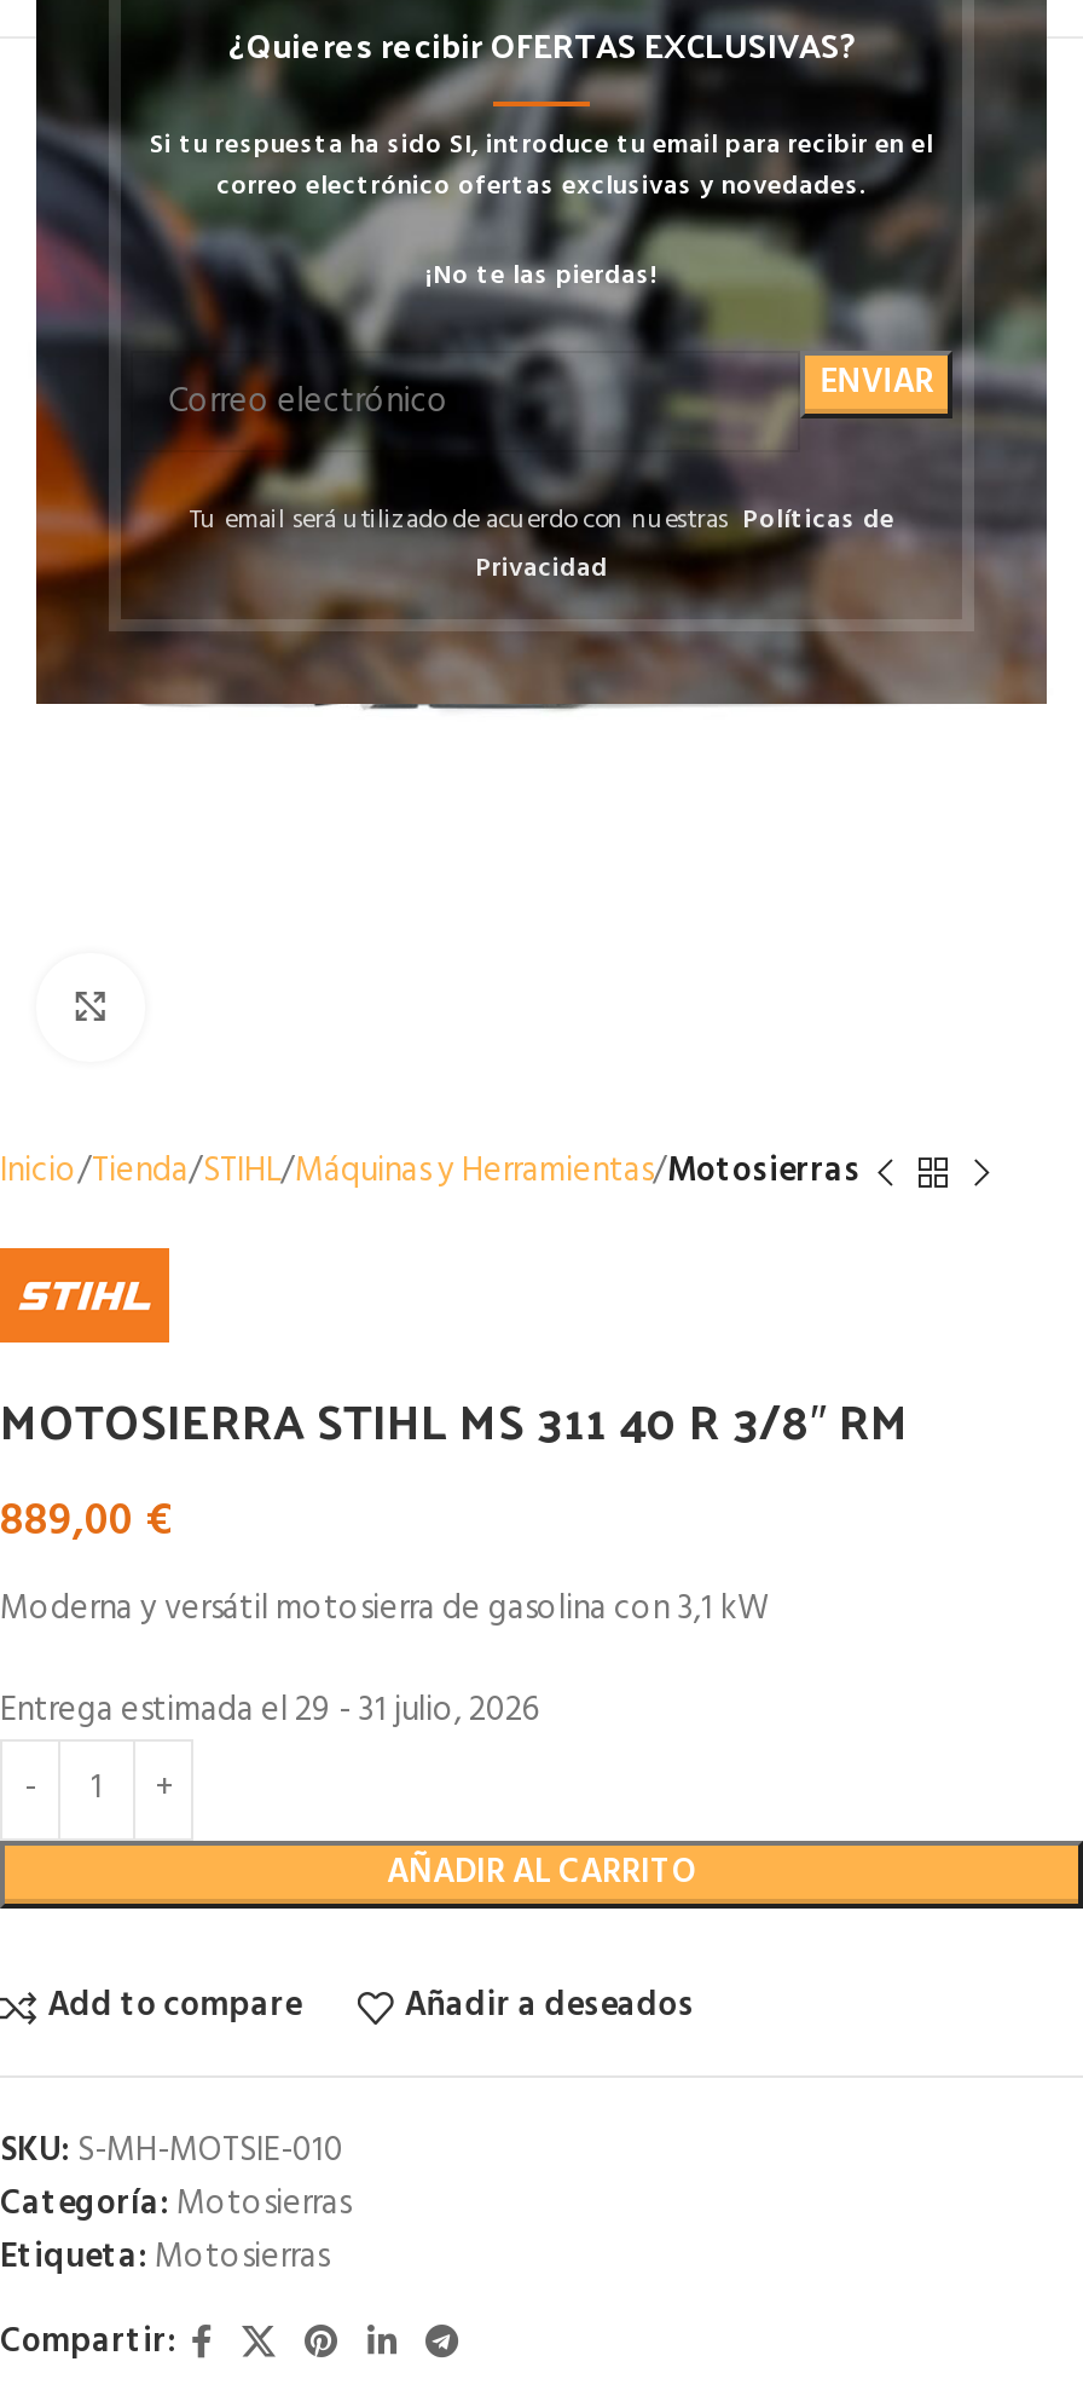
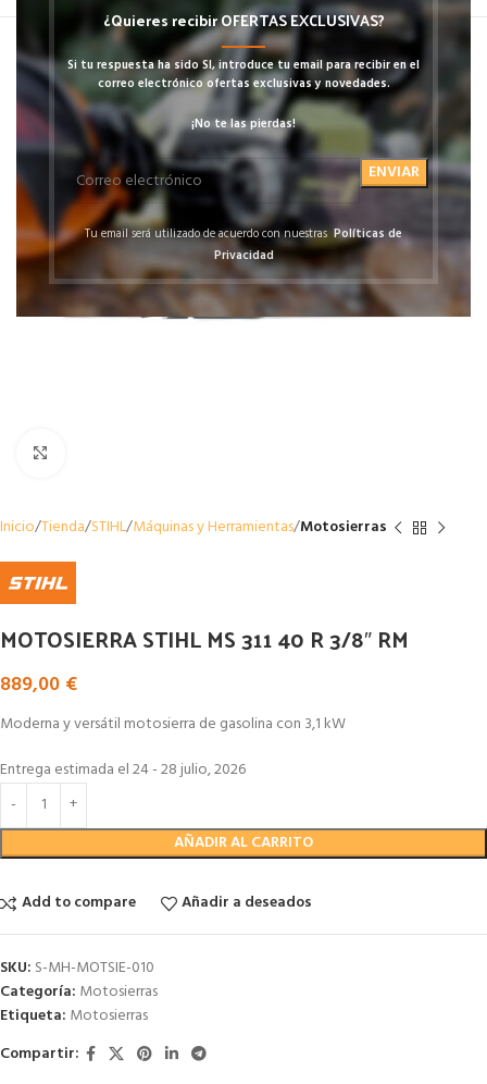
- Entrega estimada el 29 - 31 julio, 2026
+ Entrega estimada el 24 - 28 julio, 2026
